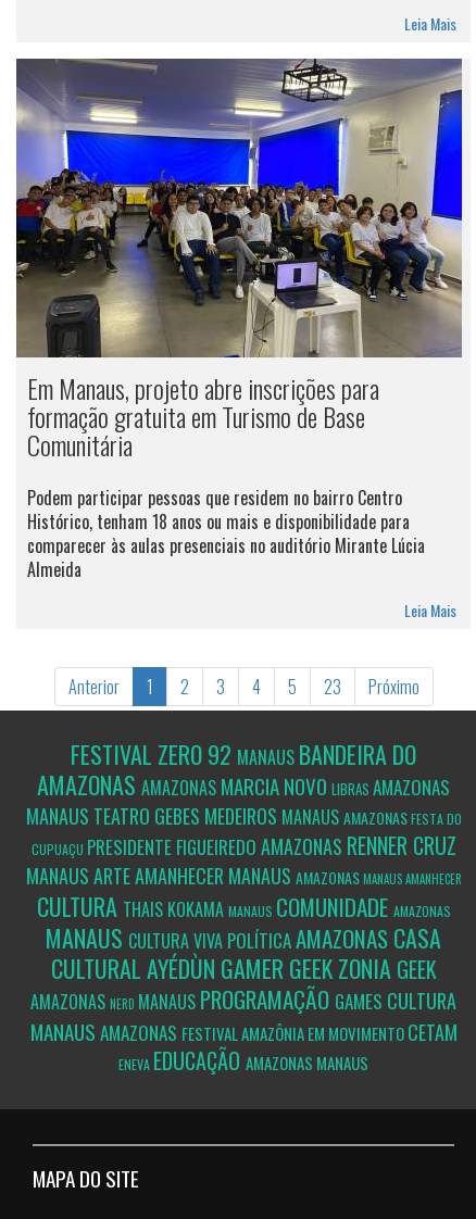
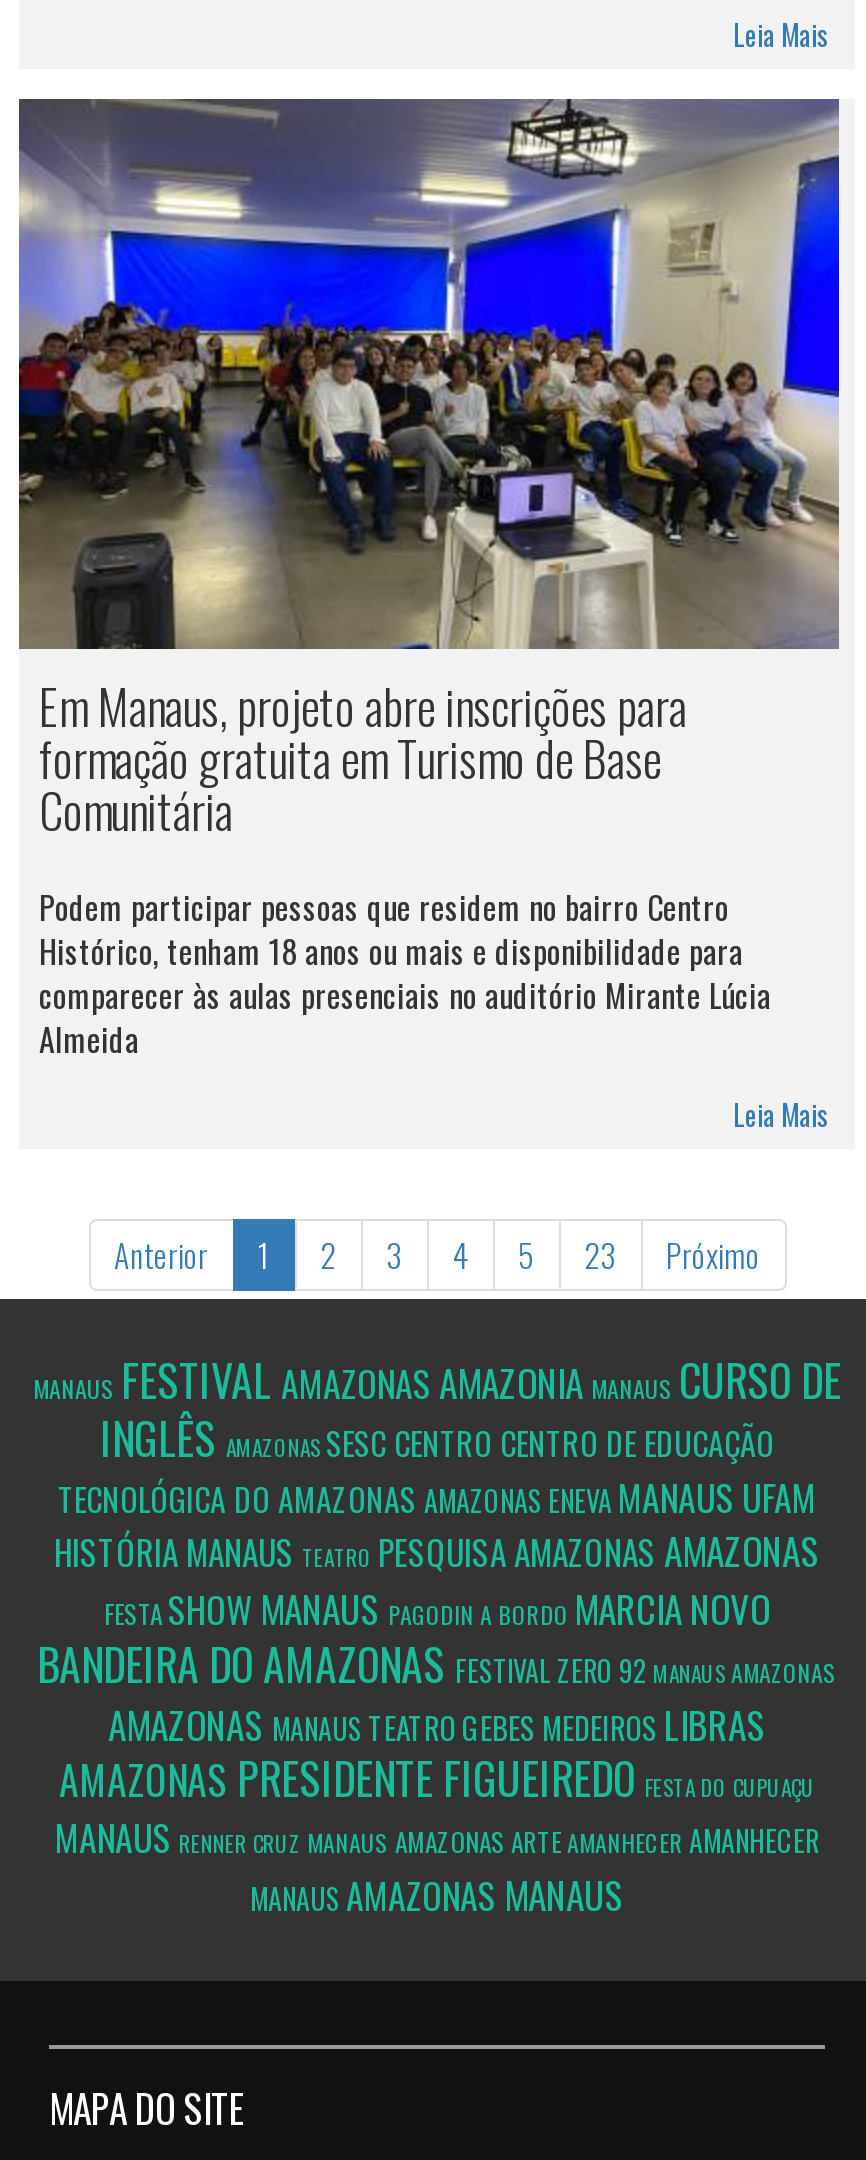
- FESTIVAL ZERO 92 MANAUSBANDEIRA DO
- AMAZONAS AMAZONASMARCIA NOVO LIBRASAMAZONAS
- MANAUS TEATRO GEBES MEDEIROS MANAUSAMAZONASFESTA DO
- CUPUAÇUPRESIDENTE FIGUEIREDOAMAZONAS RENNER CRUZ
- MANAUS ARTEAMANHECER MANAUS AMAZONASMANAUSAMANHECER
- CULTURA THAIS KOKAMA MANAUSCOMUNIDADEAMAZONAS
- MANAUS CULTURA VIVA POLÍTICAAMAZONAS CASA
- CULTURAL AYÉDÙN GAMER GEEK ZONIA GEEK
- AMAZONASNERDMANAUSPROGRAMAÇÃO GAMES CULTURA
- MANAUS AMAZONAS FESTIVAL AMAZÔNIA EM MOVIMENTOCETAM
- ENEVAEDUCAÇÃO AMAZONASMANAUS
+ MANAUS FESTIVAL AMAZONAS AMAZONIA MANAUS CURSO DE
+ INGLÊS AMAZONASSESC CENTRO CENTRO DE EDUCAÇÃO
+ TECNOLÓGICA DO AMAZONAS AMAZONAS ENEVA MANAUS UFAM
+ HISTÓRIA MANAUS TEATRO PESQUISA AMAZONAS AMAZONAS
+ FESTASHOW MANAUS PAGODIN A BORDO MARCIA NOVO
+ BANDEIRA DO AMAZONAS FESTIVAL ZERO 92MANAUSAMAZONAS
+ AMAZONAS MANAUSTEATRO GEBES MEDEIROS LIBRAS
+ AMAZONAS PRESIDENTE FIGUEIREDO FESTA DO CUPUAÇU
+ MANAUS RENNER CRUZ MANAUS AMAZONAS ARTEAMANHECER AMANHECER
+ MANAUSAMAZONAS MANAUS
